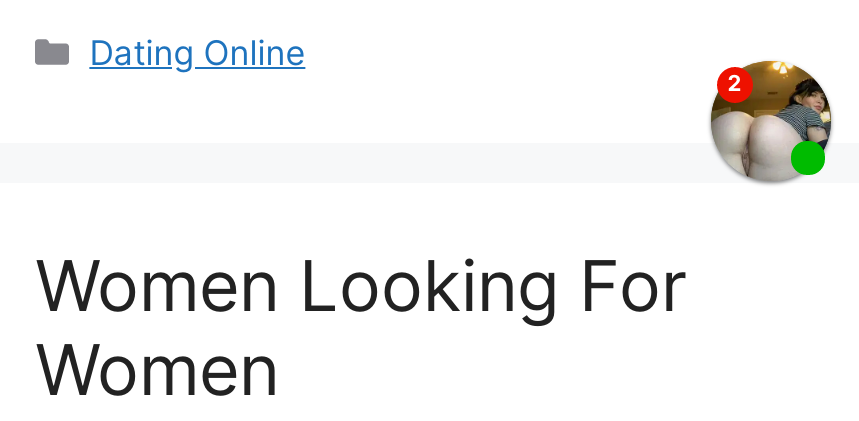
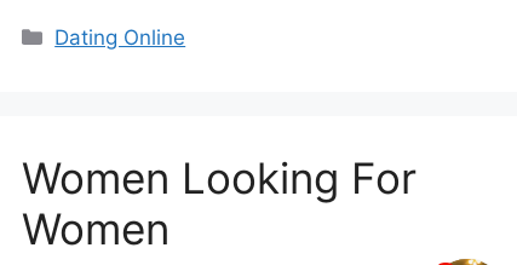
- [image]
